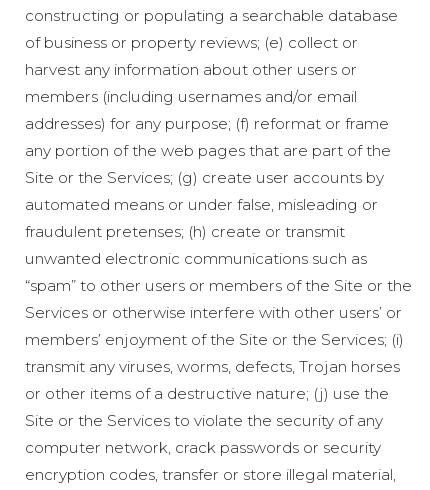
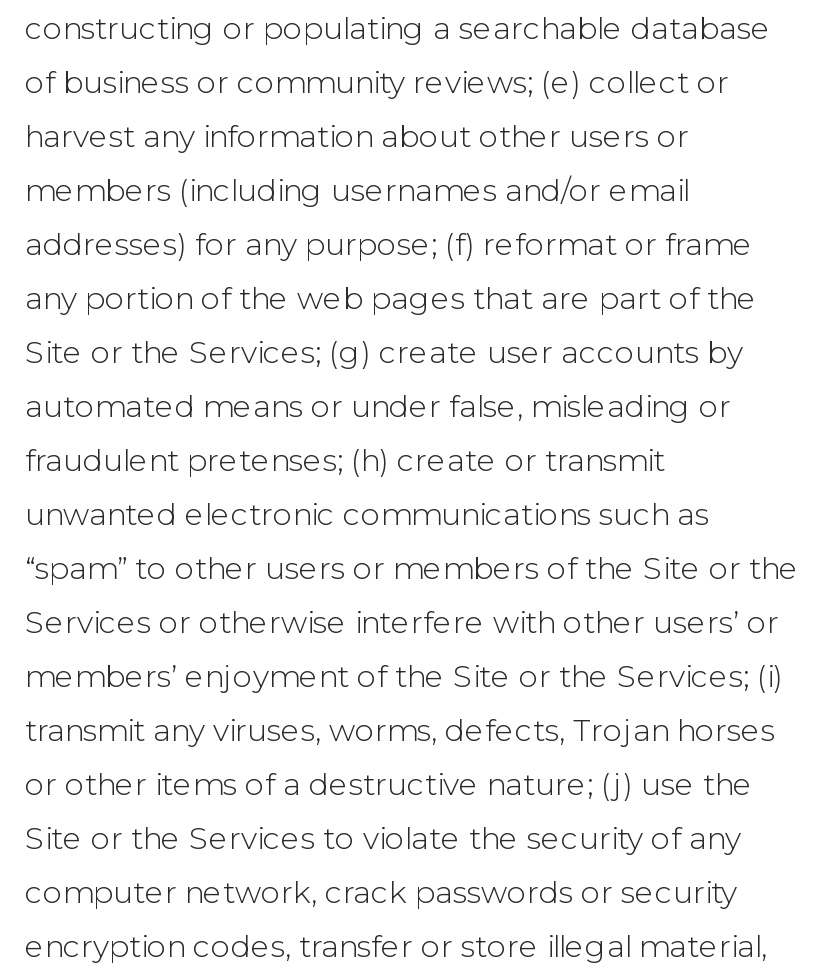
- of business or property reviews; (e) collect or
+ of business or community reviews; (e) collect or
